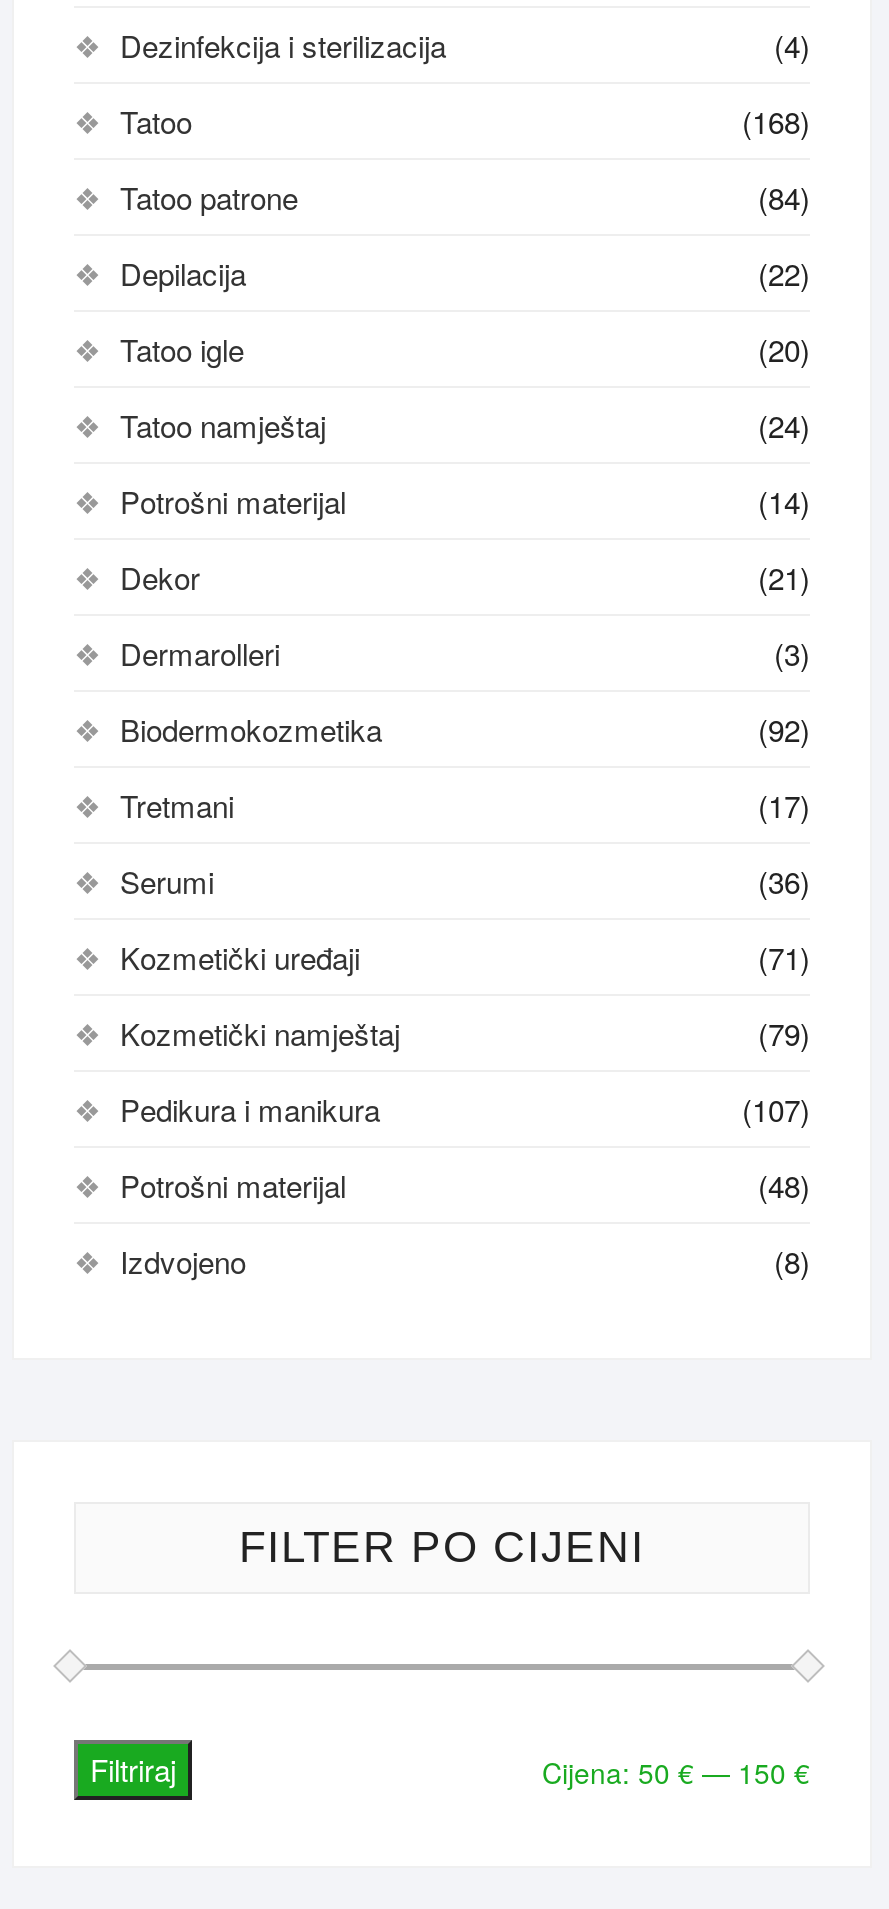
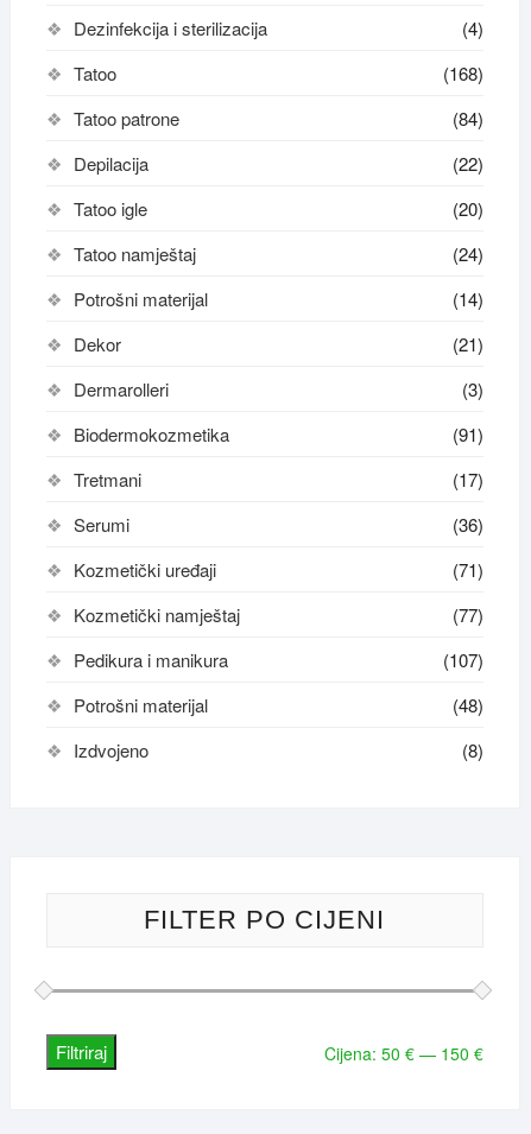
- (92)
+ (91)

- (79)
+ (77)
